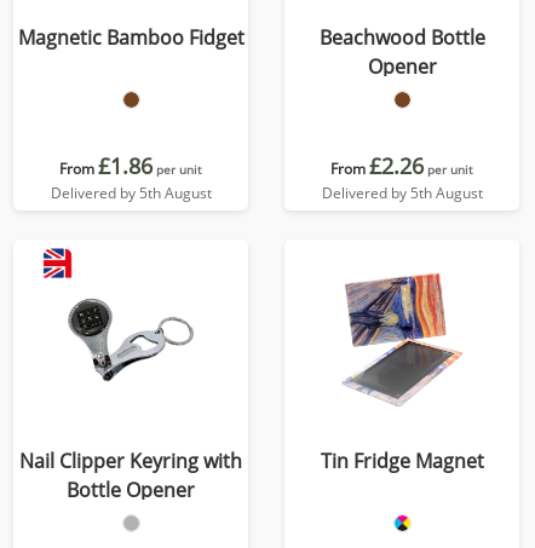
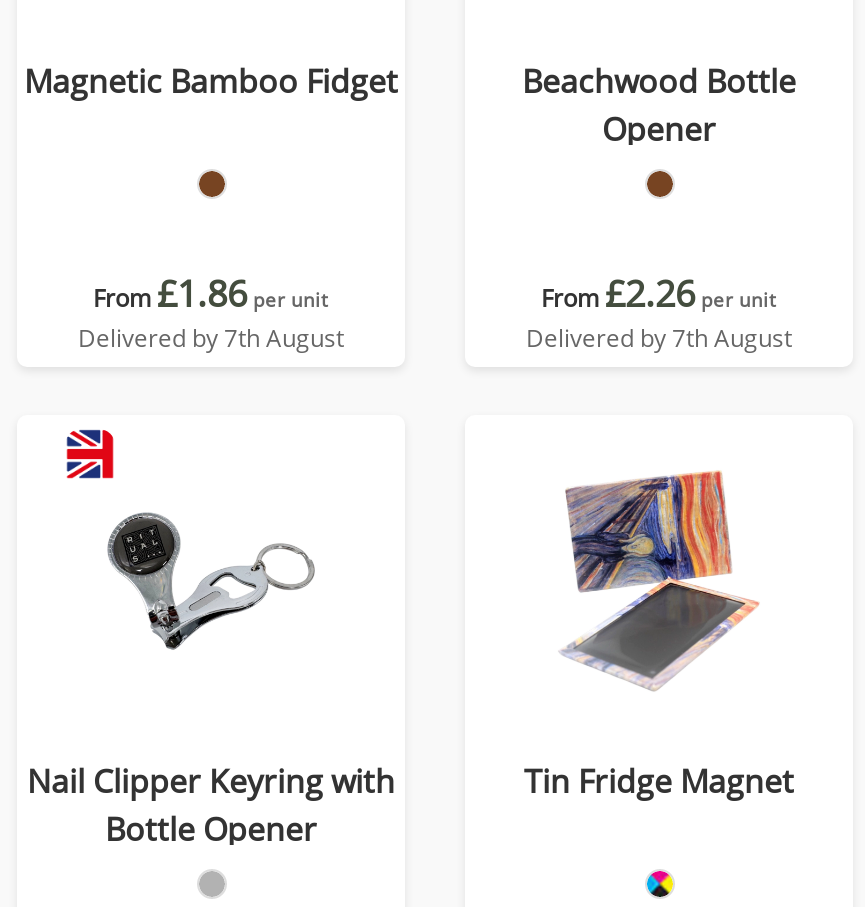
- Delivered by 5th August
+ Delivered by 7th August

- Delivered by 5th August
+ Delivered by 7th August
